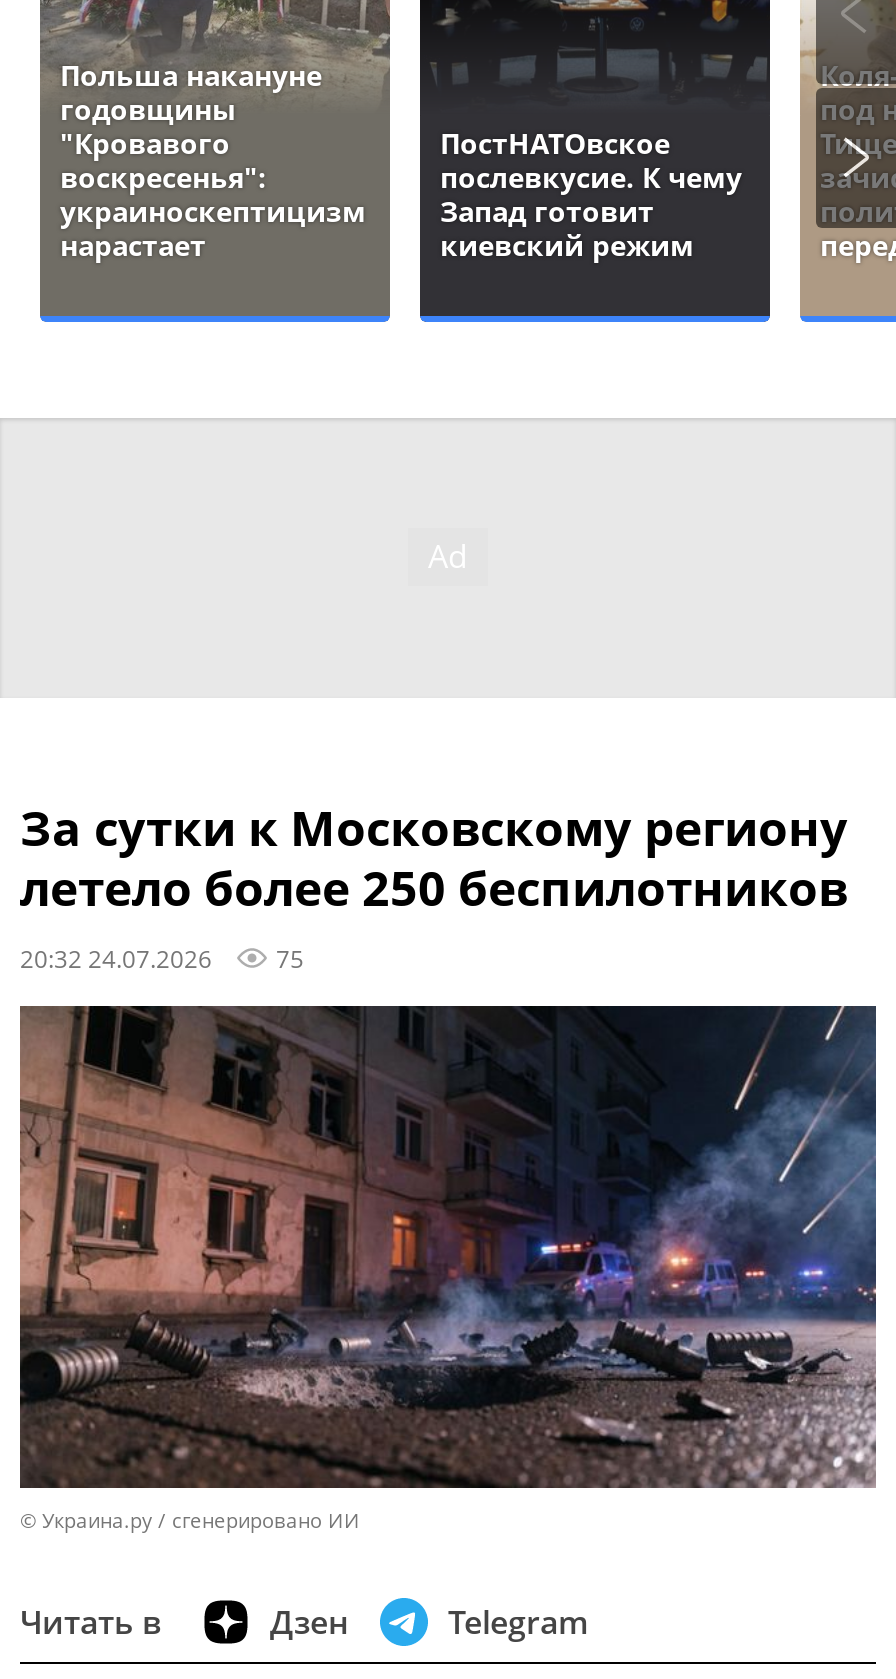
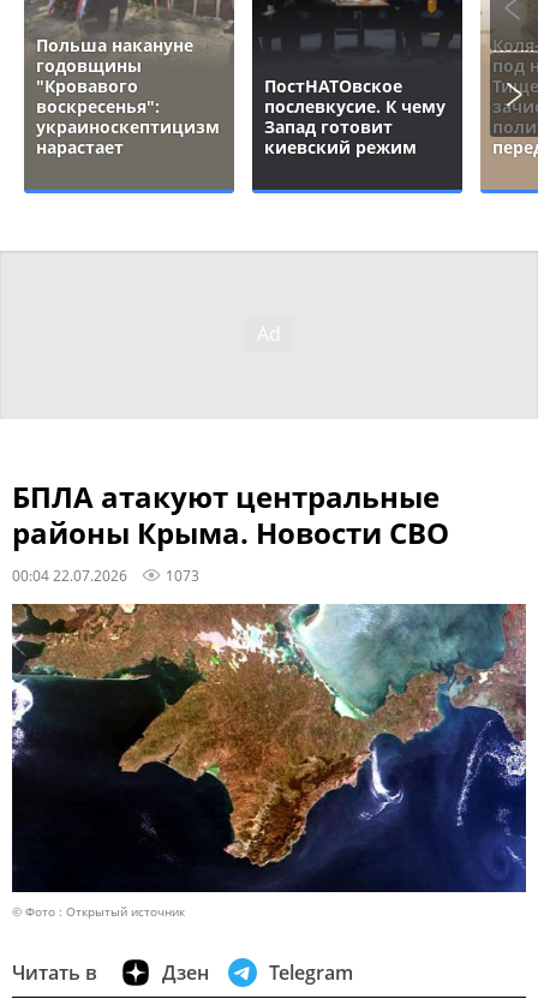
- За сутки к Московскому региону
- летело более 250 беспилотников
- 20:32 24.07.2026
- 75
+ БПЛА атакуют центральные
+ районы Крыма. Новости СВО
+ 00:04 22.07.2026
+ 1073

- [image]
- © Украина.ру / сгенерировано ИИ
+ [image]
+ © Фото : Открытый источник
